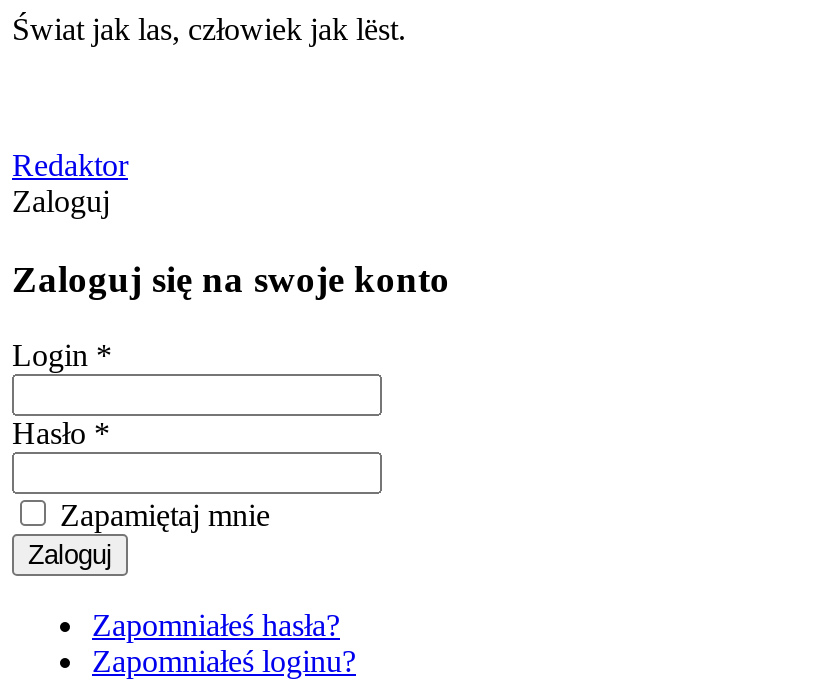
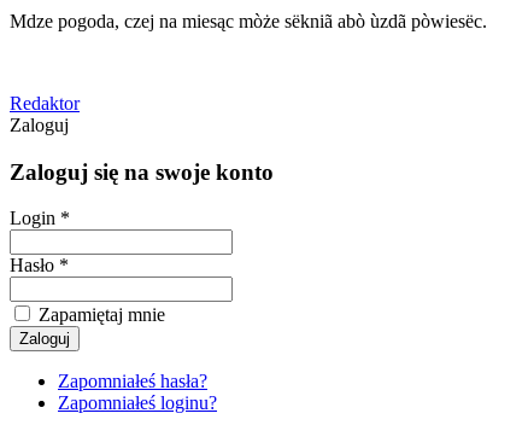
- Świat jak las, człowiek jak lëst.
+ Mdze pogoda, czej na miesąc mòże sëkniã abò ùzdã pòwiesëc.
